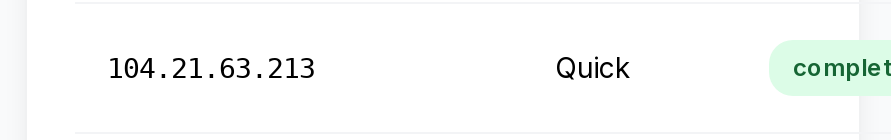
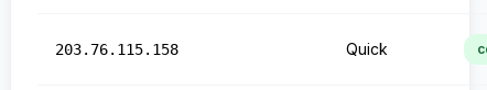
- 104.21.63.213
+ 203.76.115.158
